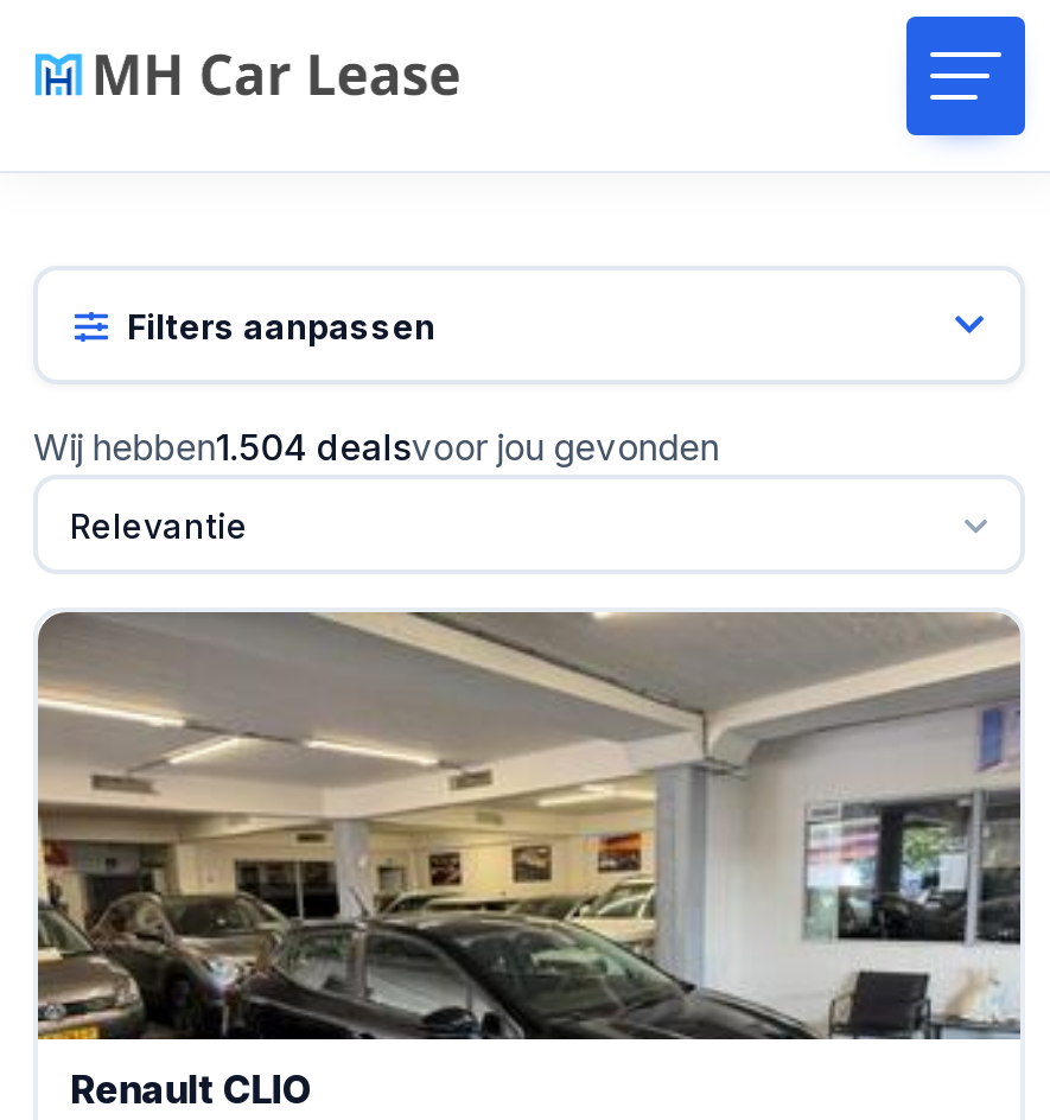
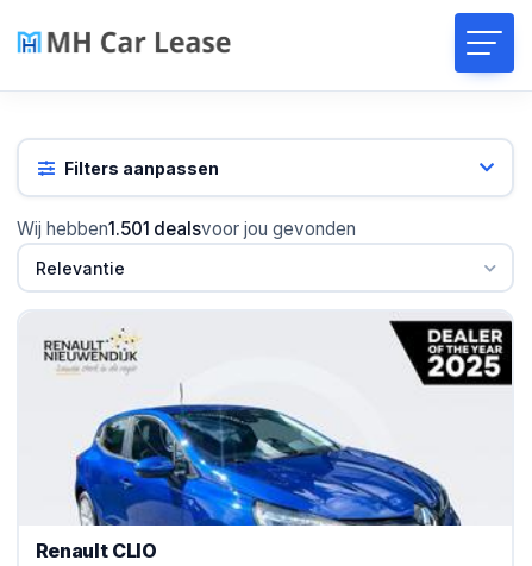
- Wij hebben1.504 dealsvoor jou gevonden
+ Wij hebben1.501 dealsvoor jou gevonden

- [image]
+ [image]
